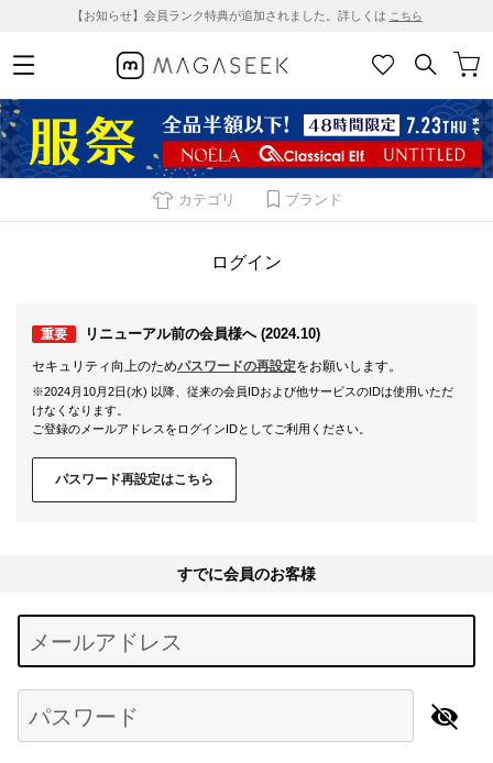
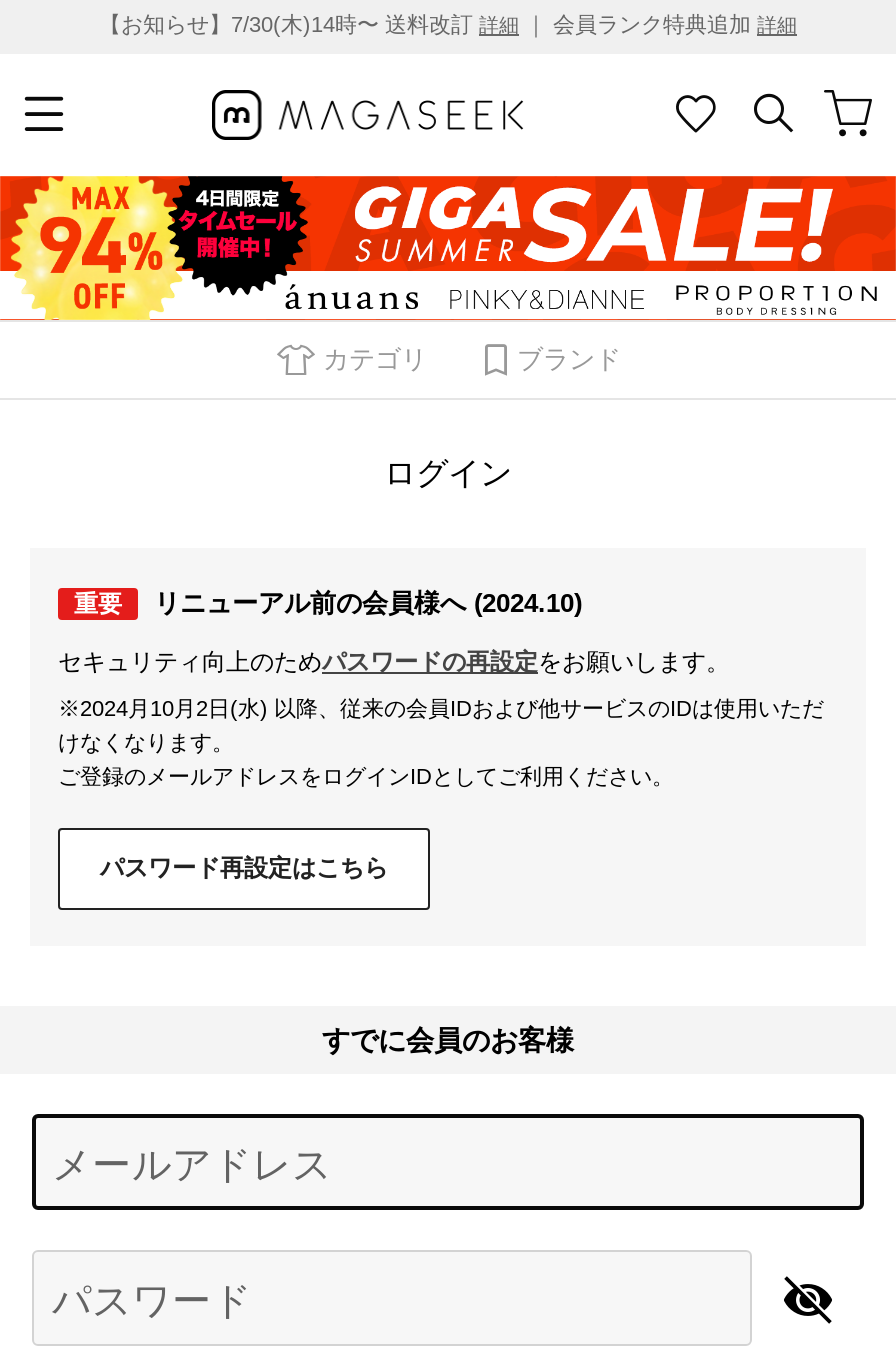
- 【お知らせ】会員ランク特典が追加されました。詳しくはこちら
+ 【お知らせ】7/30(木)14時〜 送料改訂詳細｜ 会員ランク特典追加詳細

- [image]
+ [image]
